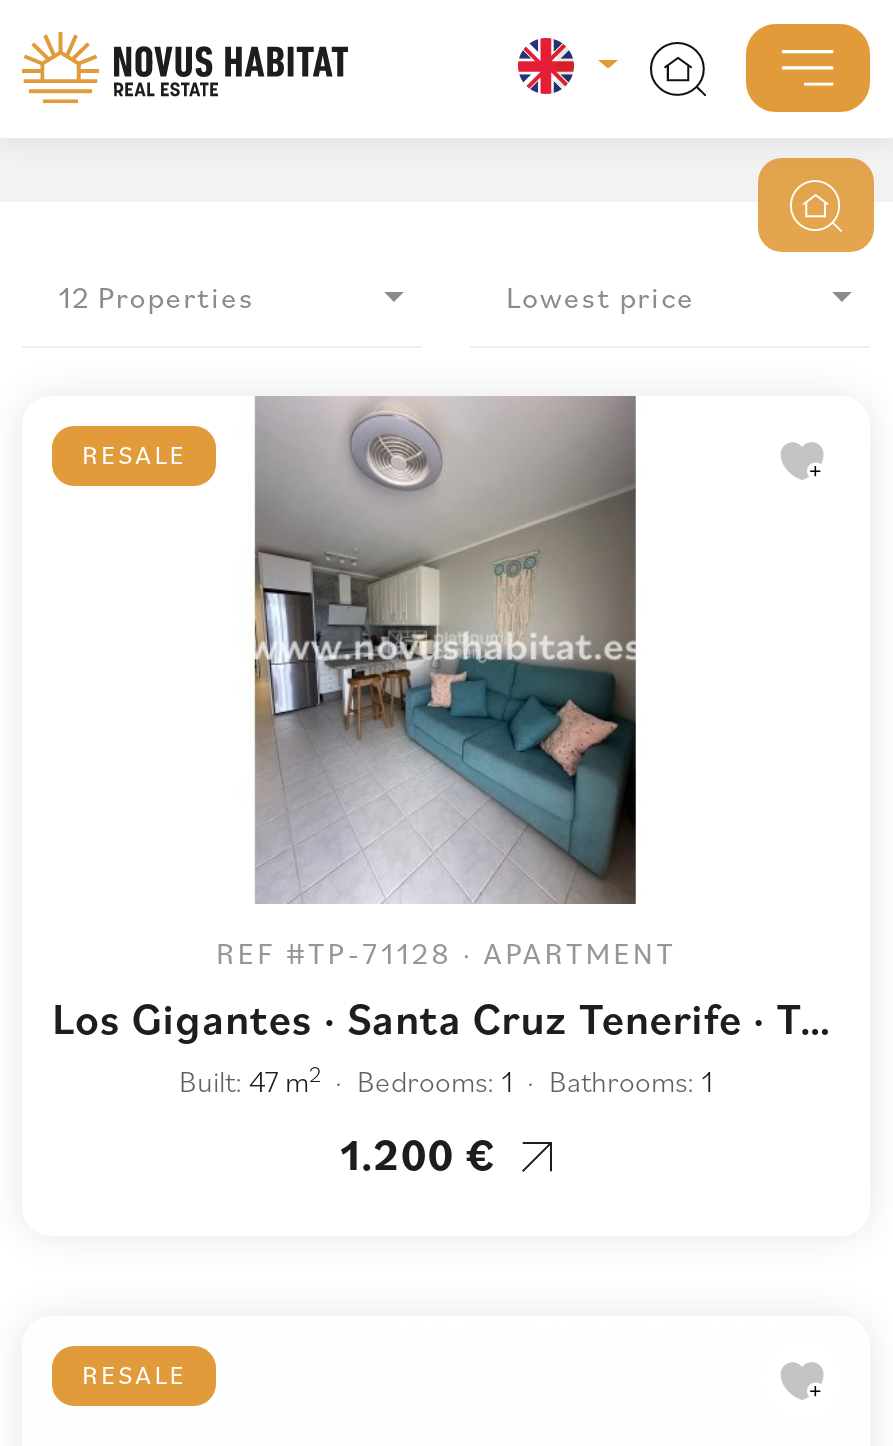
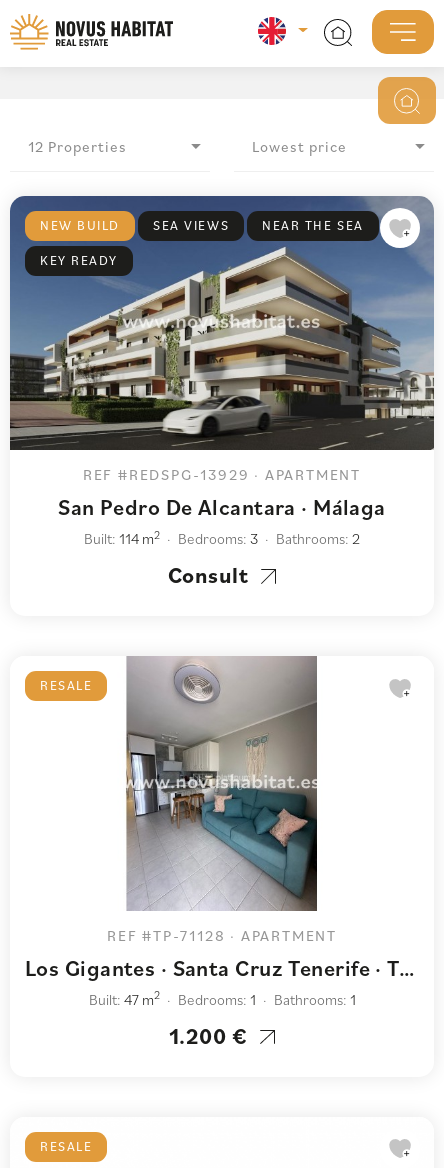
+ [image]
+ NEW BUILD
+ SEA VIEWS
+ NEAR THE SEA
+ KEY READY

+ REF #REDSPG-13929 · APARTMENT
+ San Pedro De Alcantara · Málaga
+ Built: 114 m2
+ Bedrooms: 3
+ Bathrooms: 2
+ Consult
